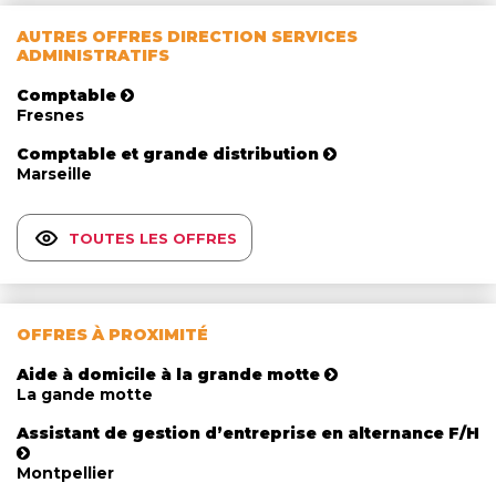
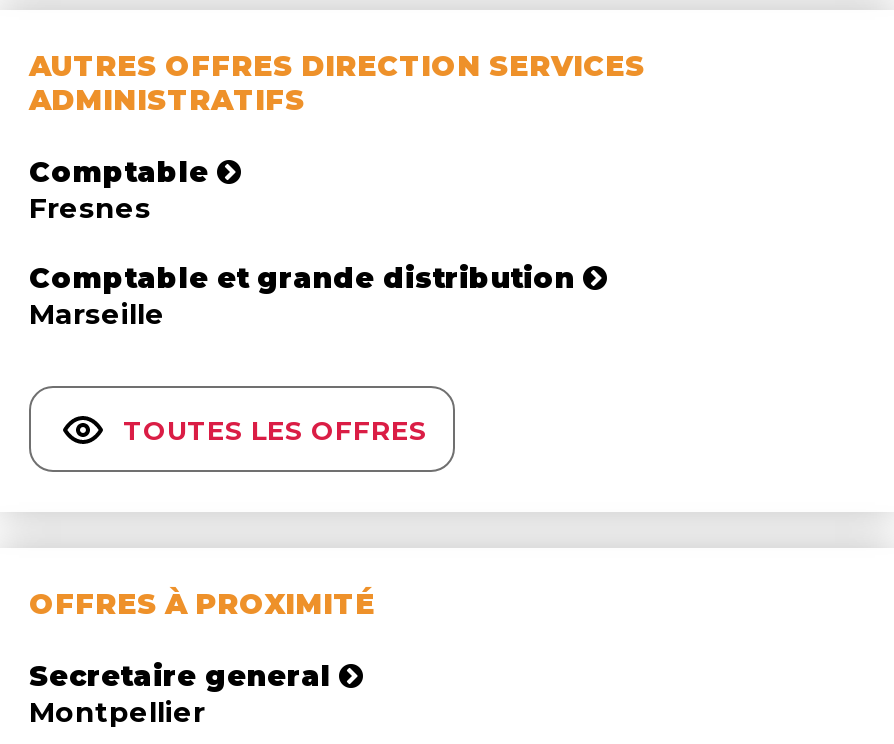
- Aide à domicile à la grande motte
- La gande motte
- Assistant de gestion d’entreprise en alternance F/H
+ Secretaire general
